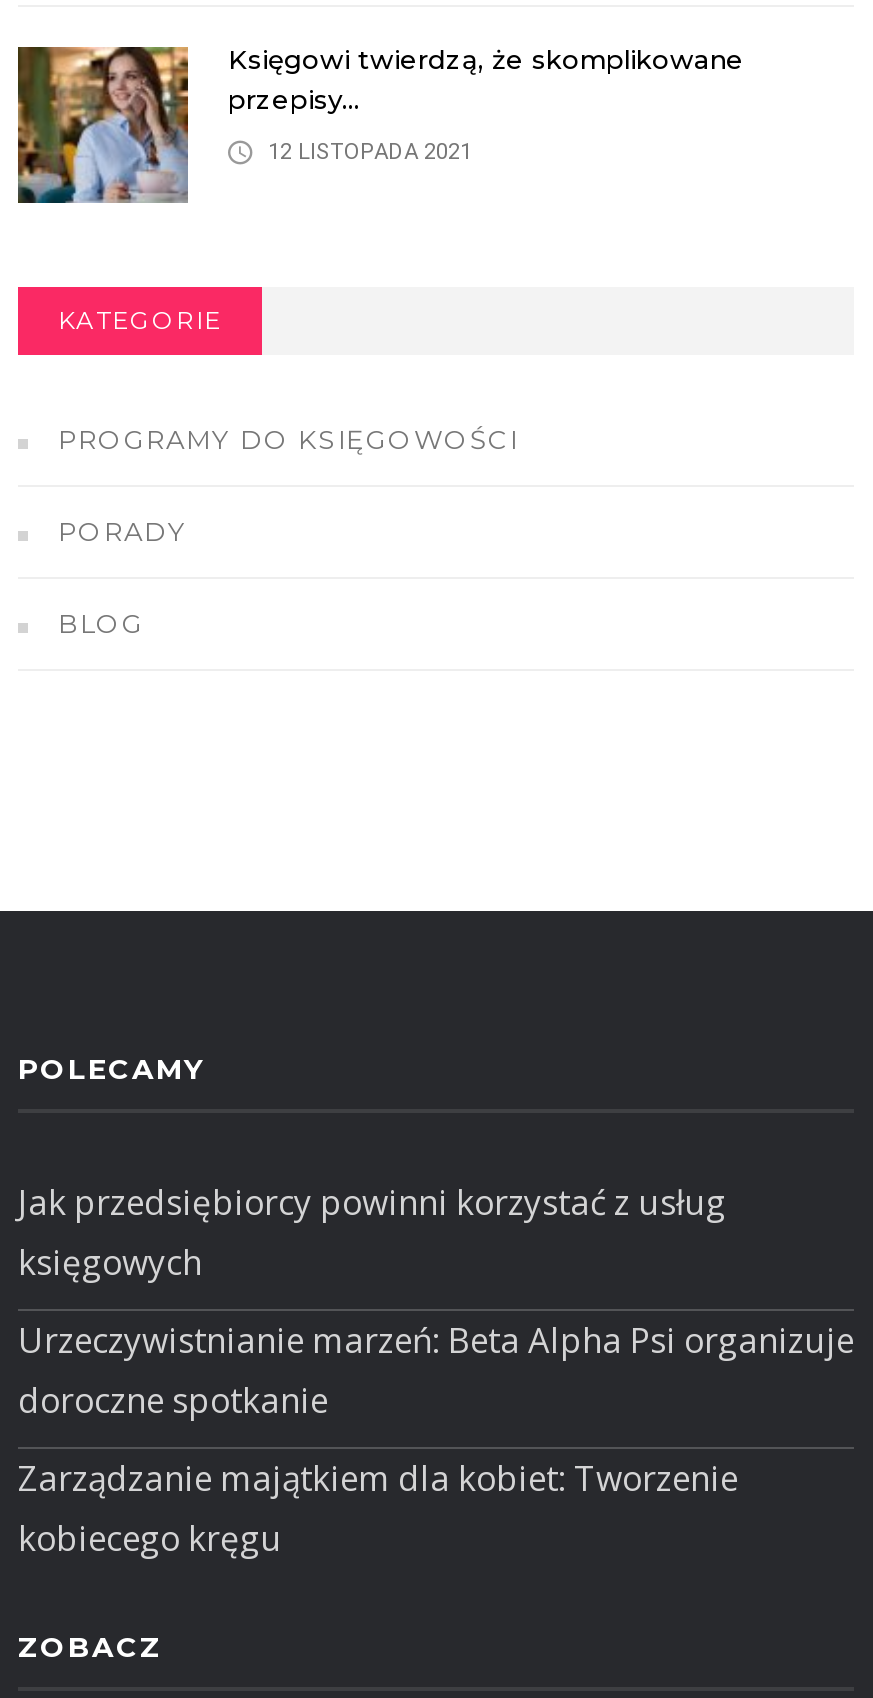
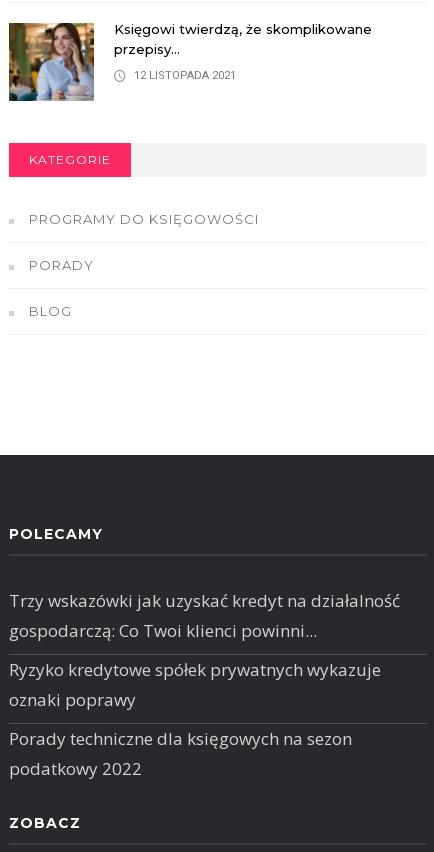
- Jak przedsiębiorcy powinni korzystać z usług
- księgowych
+ Trzy wskazówki jak uzyskać kredyt na działalność
+ gospodarczą: Co Twoi klienci powinni...

- Urzeczywistnianie marzeń: Beta Alpha Psi organizuje
- doroczne spotkanie
+ Ryzyko kredytowe spółek prywatnych wykazuje
+ oznaki poprawy

- Zarządzanie majątkiem dla kobiet: Tworzenie
- kobiecego kręgu
+ Porady techniczne dla księgowych na sezon
+ podatkowy 2022
